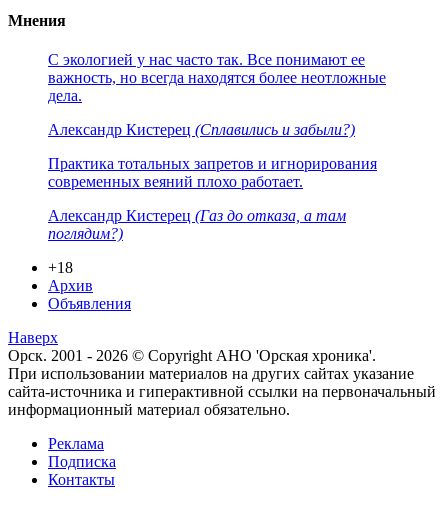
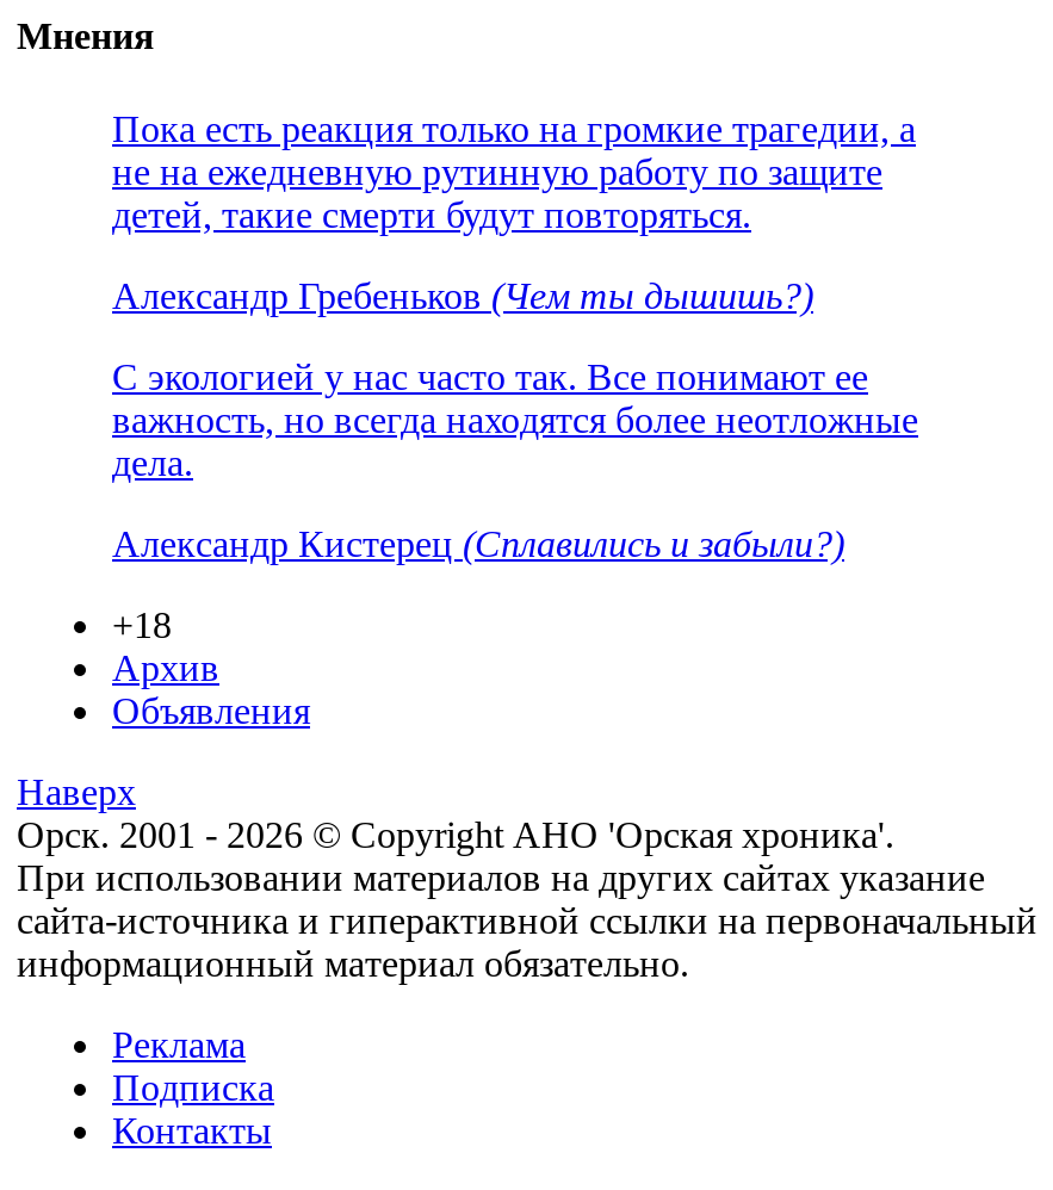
+ Пока есть реакция только на громкие трагедии, а
+ не на ежедневную рутинную работу по защите
+ детей, такие смерти будут повторяться.
+ Александр Гребеньков (Чем ты дышишь?)

moved down: С экологией у нас часто так. Все понимают ее | важность, но всегда находятся более неотложные | дела. | Александр Кистерец (Сплавились и забыли?)

- Практика тотальных запретов и игнорирования
- современных веяний плохо работает.
- Александр Кистерец (Газ до отказа, а там
- поглядим?)
